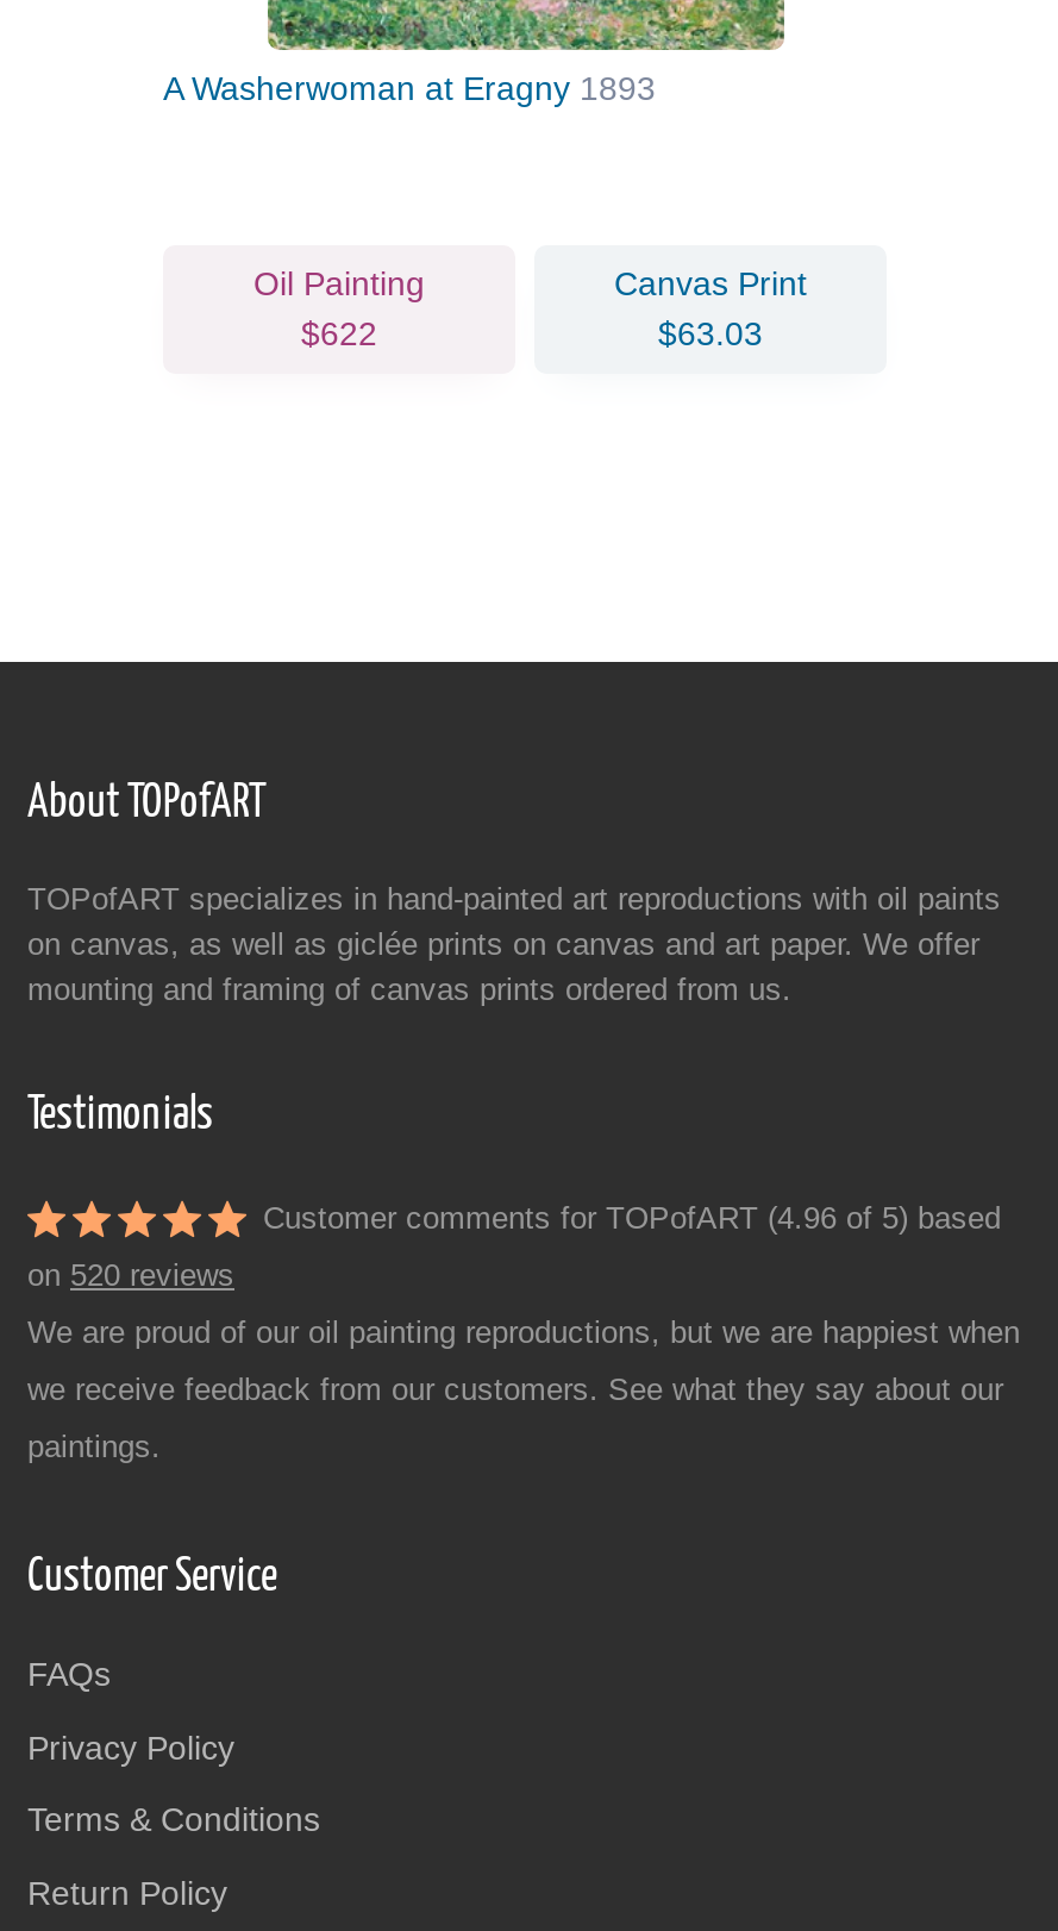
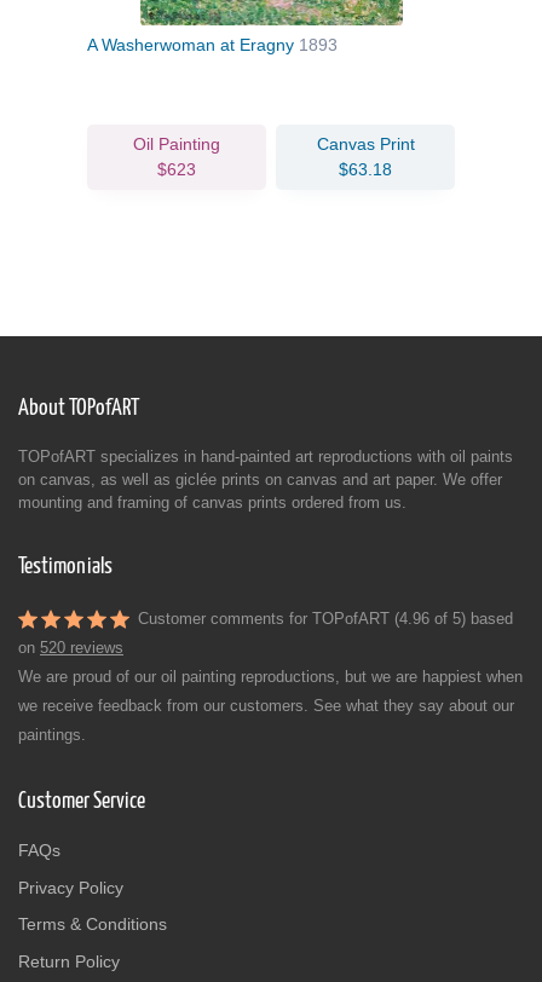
- $622
+ $623

- $63.03
+ $63.18
